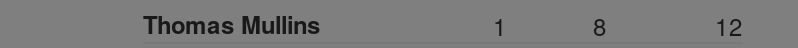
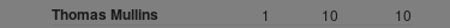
- 8
+ 10

- 12
+ 10
